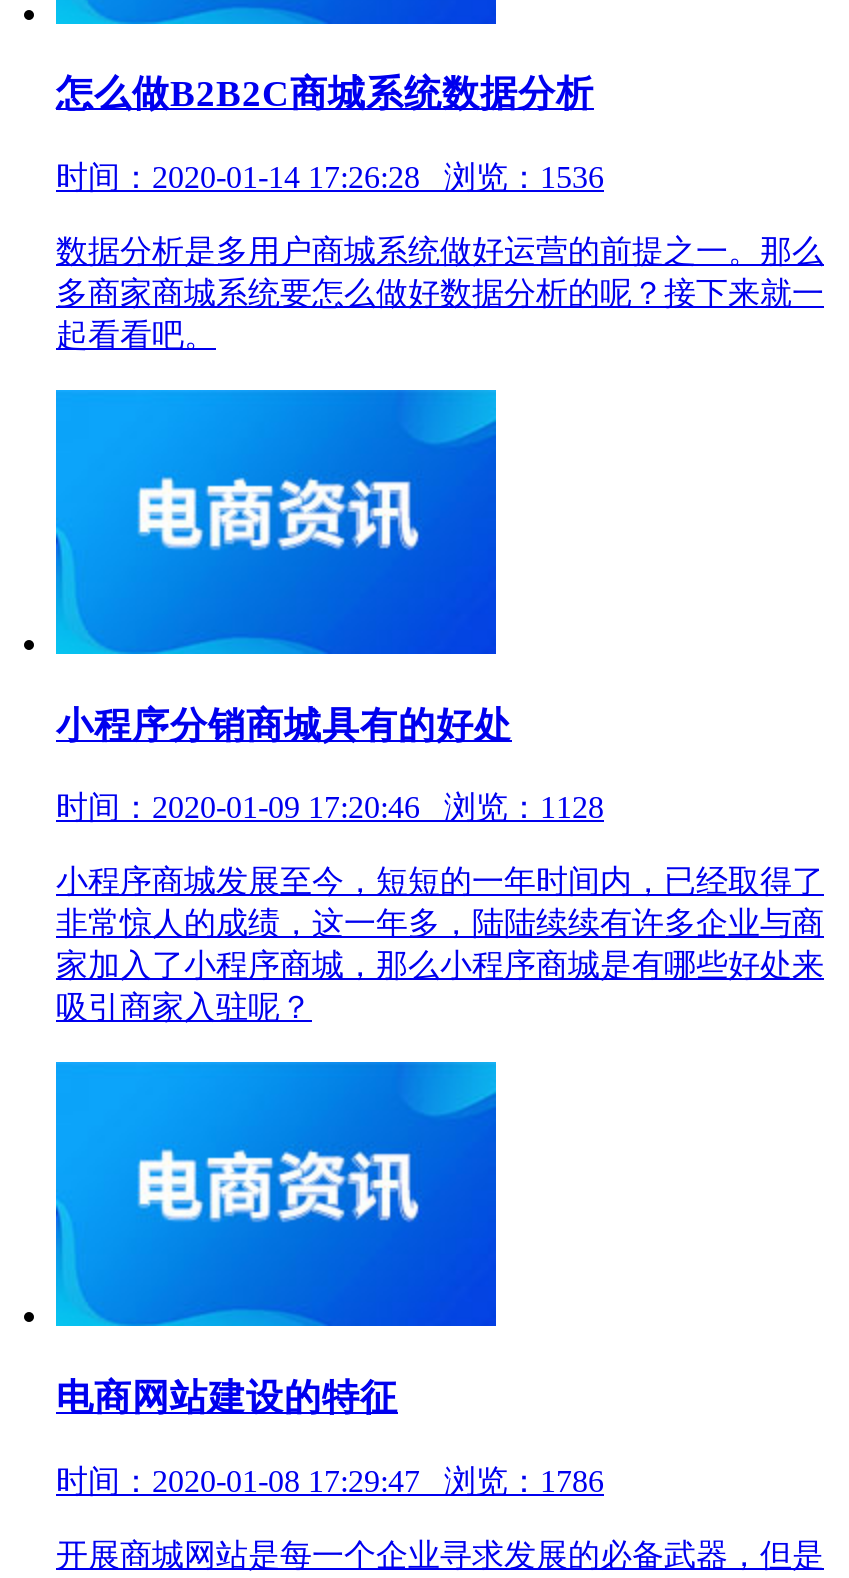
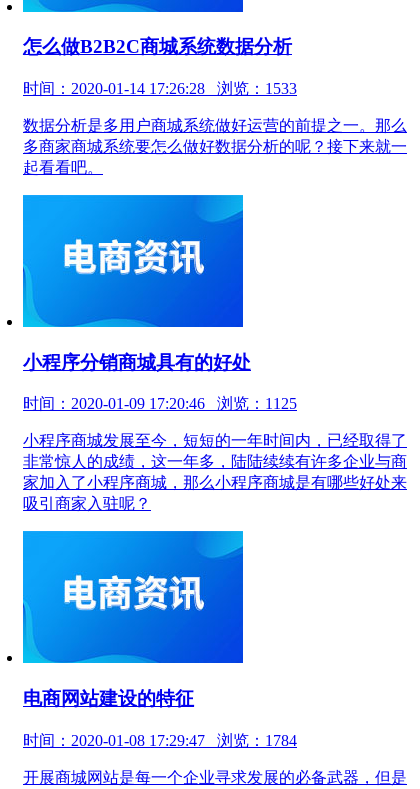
- 时间：2020-01-14 17:26:28 浏览：1536
+ 时间：2020-01-14 17:26:28 浏览：1533

- 时间：2020-01-09 17:20:46 浏览：1128
+ 时间：2020-01-09 17:20:46 浏览：1125

- 时间：2020-01-08 17:29:47 浏览：1786
+ 时间：2020-01-08 17:29:47 浏览：1784
